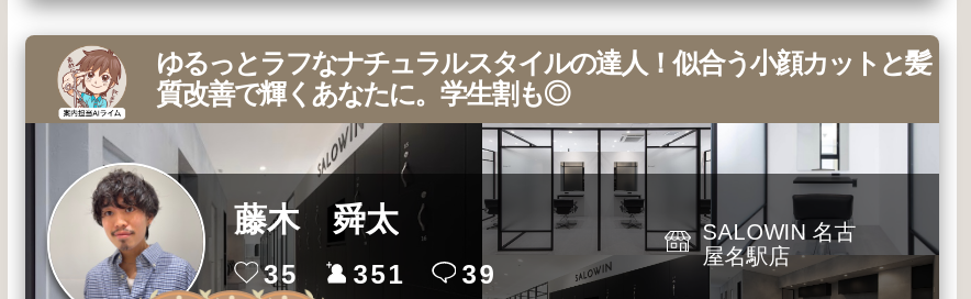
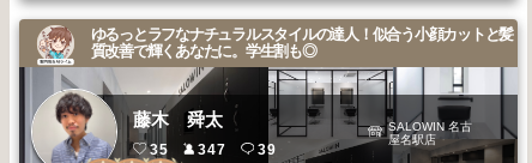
- 35 351 39
+ 35 347 39
